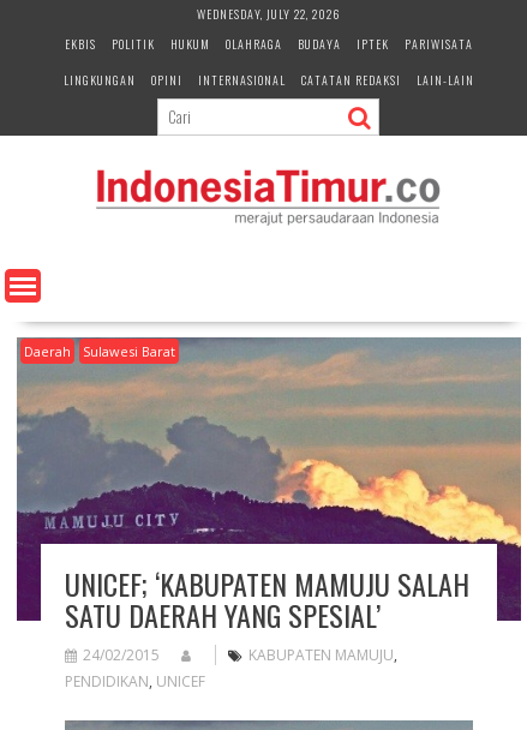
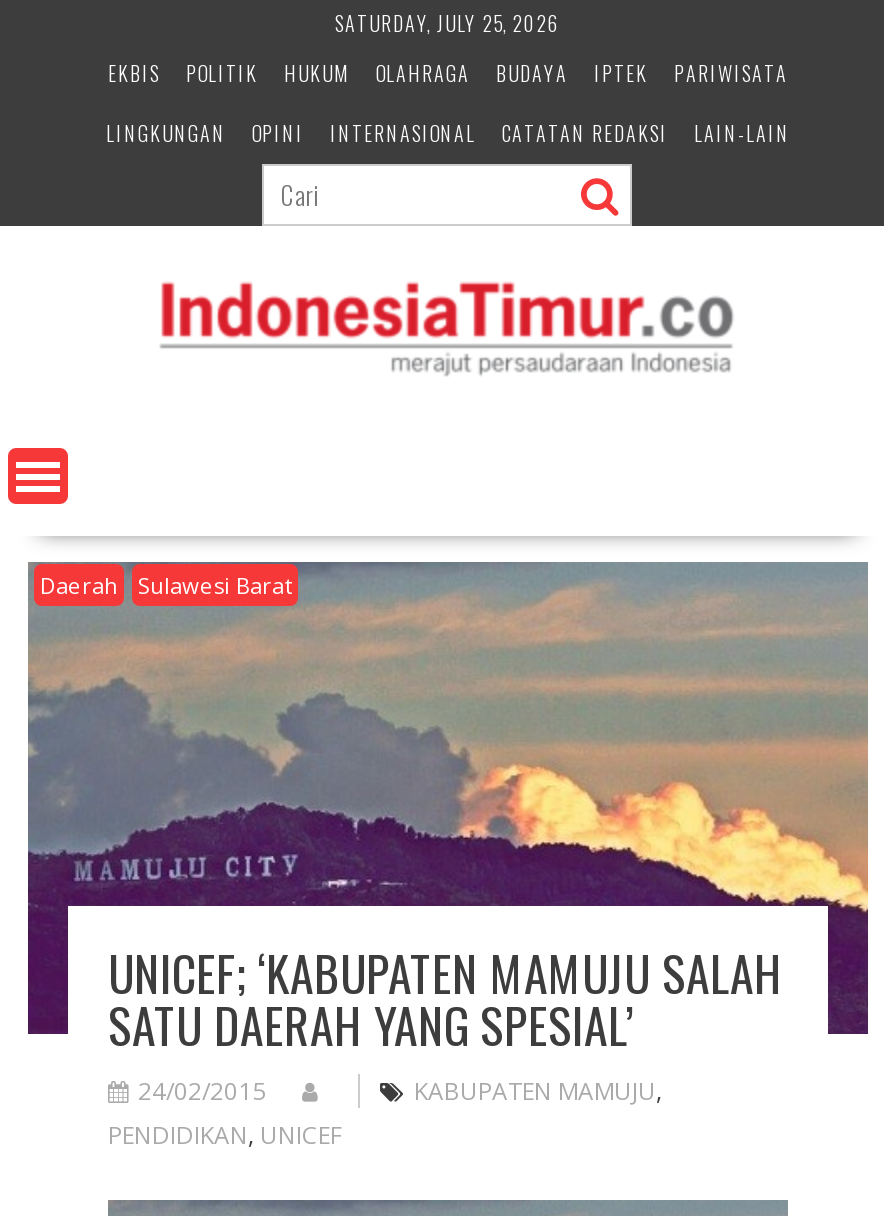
- WEDNESDAY, JULY 22, 2026
+ SATURDAY, JULY 25, 2026
